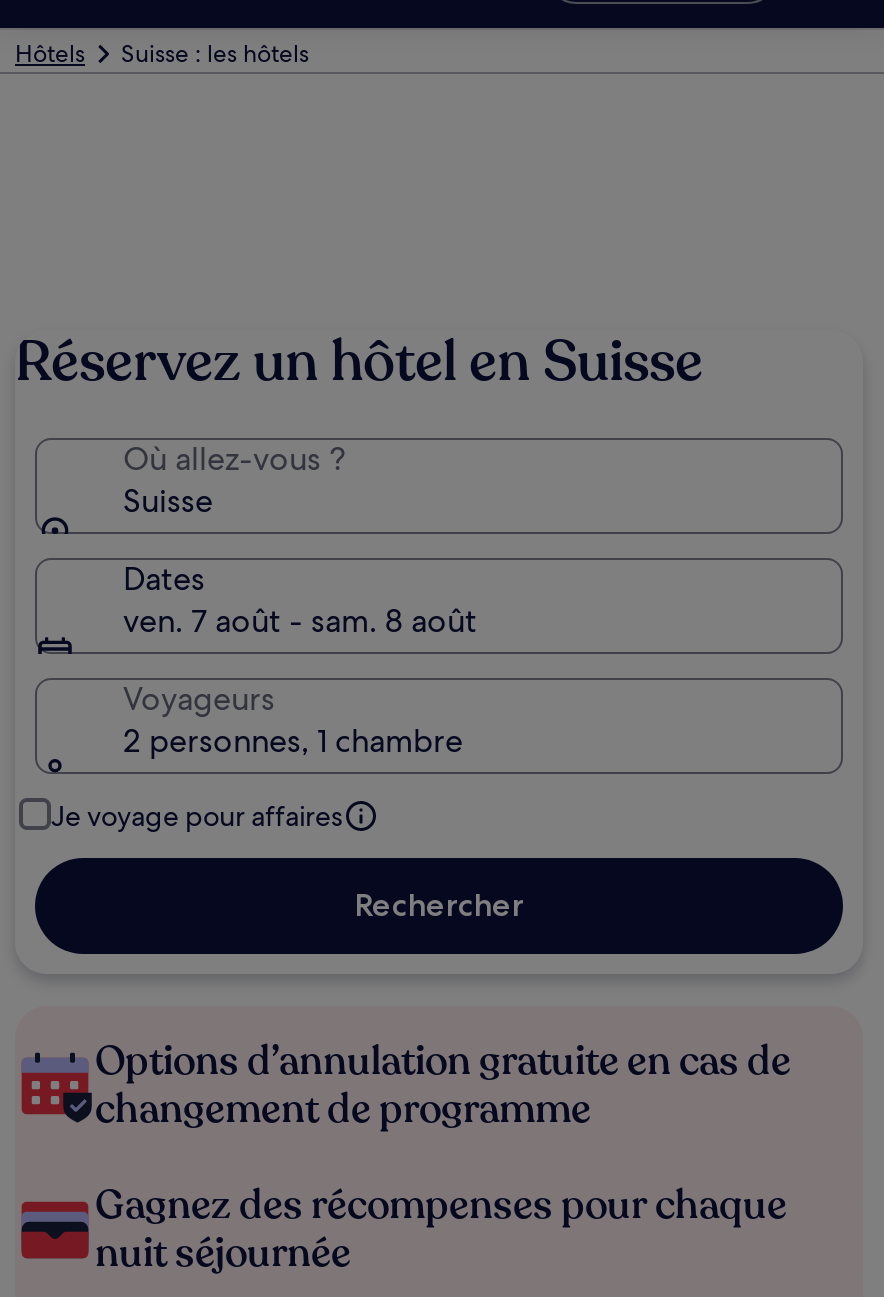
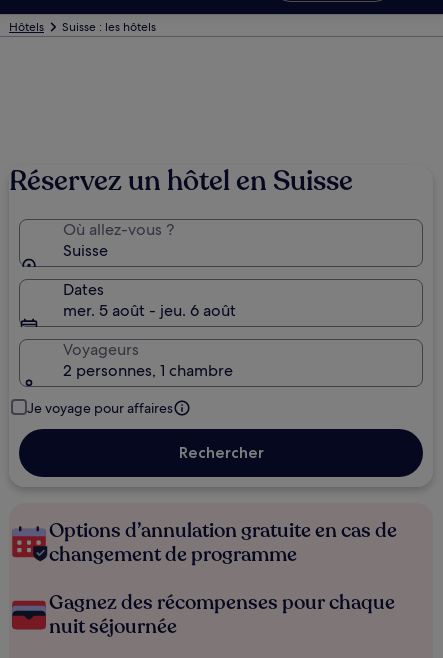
- ven. 7 août - sam. 8 août
+ mer. 5 août - jeu. 6 août
